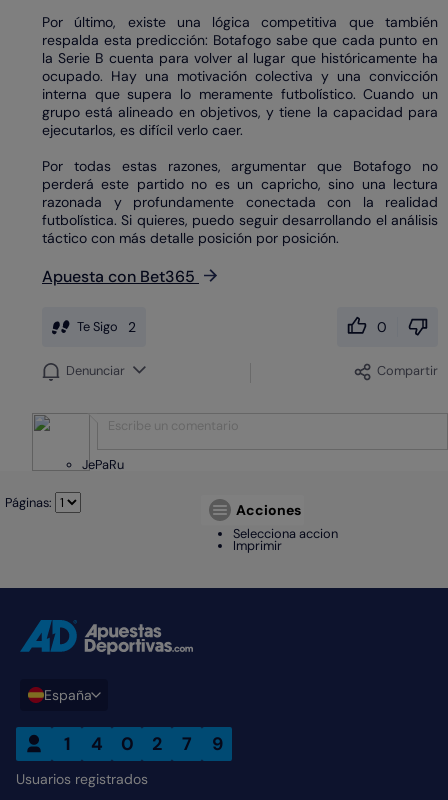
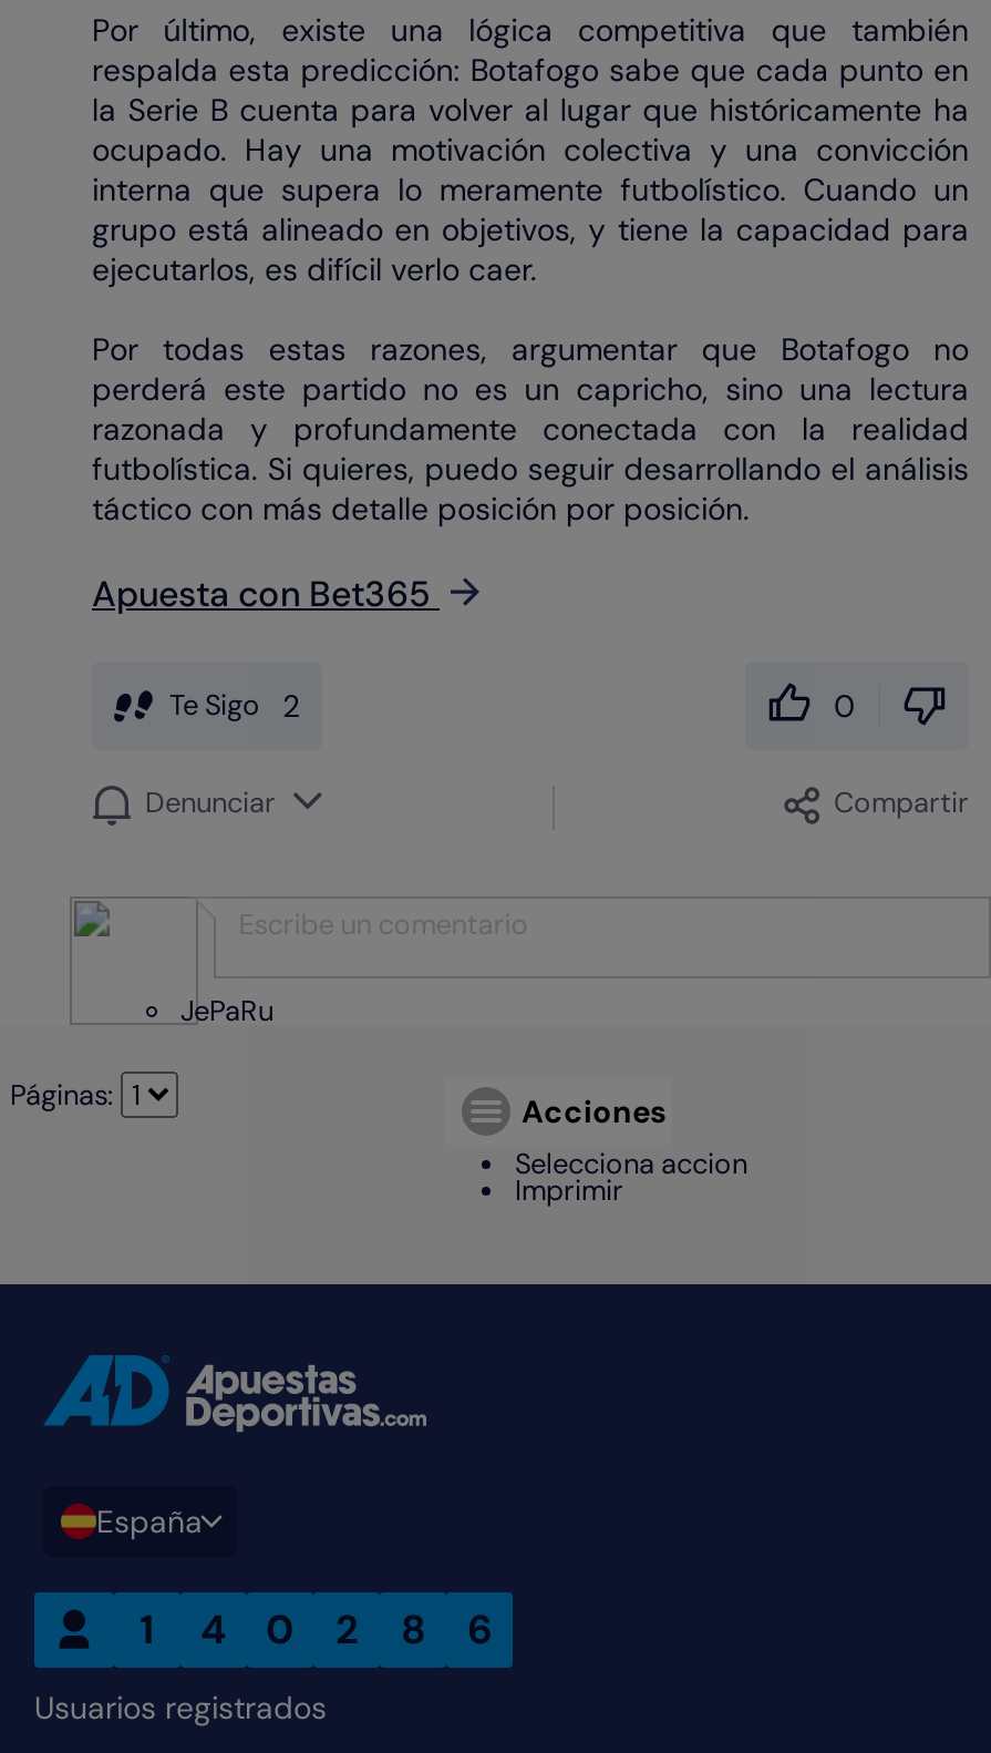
- 7
+ 8

- 9
+ 6
